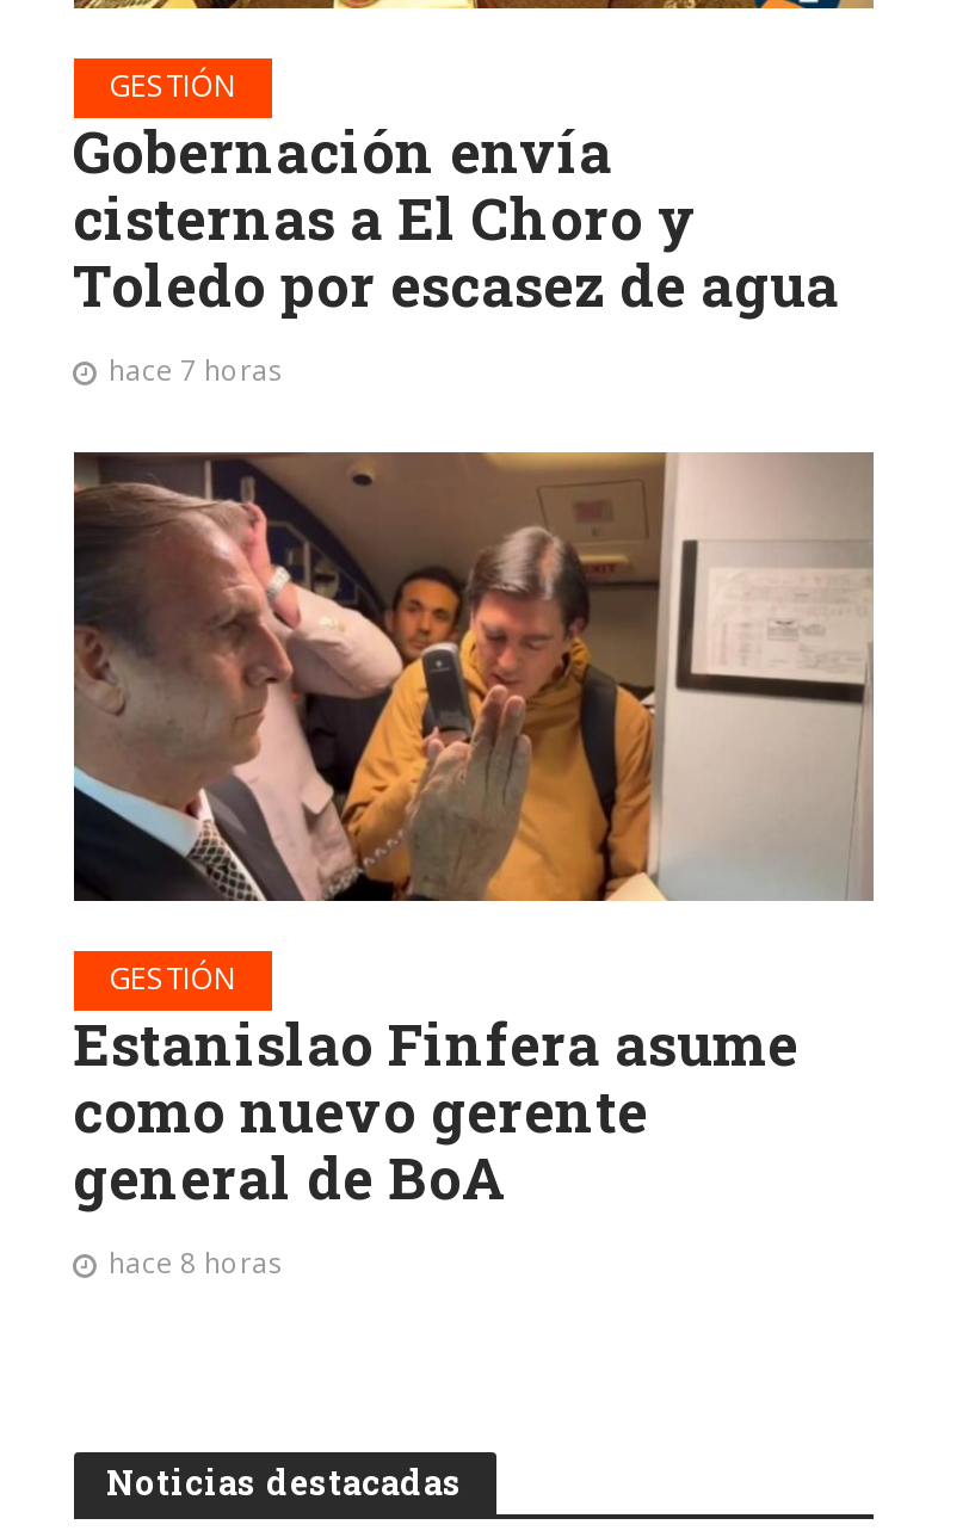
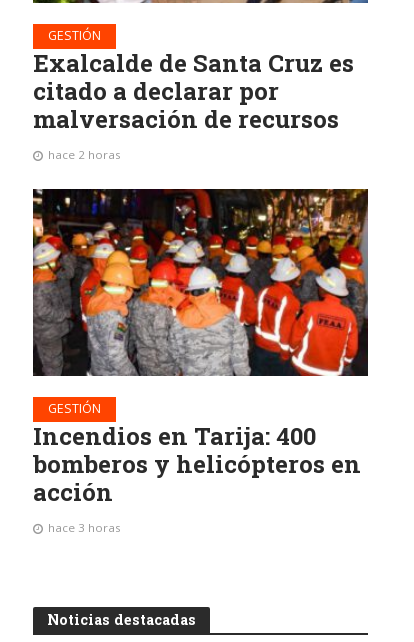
- Gobernación envía
- cisternas a El Choro y
- Toledo por escasez de agua
- hace 7 horas
+ Exalcalde de Santa Cruz es
+ citado a declarar por
+ malversación de recursos
+ hace 2 horas

- [image]
+ [image]

- Estanislao Finfera asume
- como nuevo gerente
- general de BoA
- hace 8 horas
+ Incendios en Tarija: 400
+ bomberos y helicópteros en
+ acción
+ hace 3 horas
